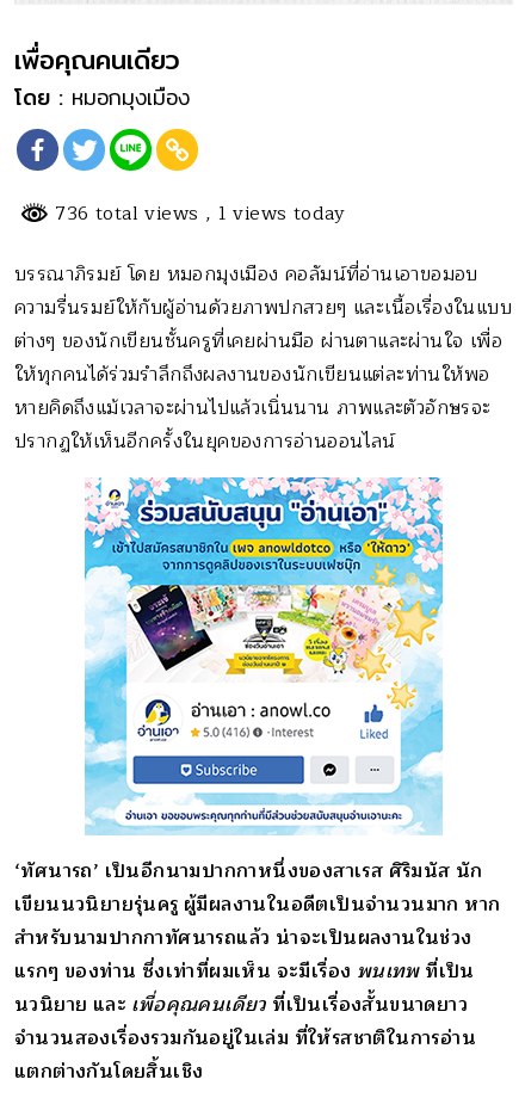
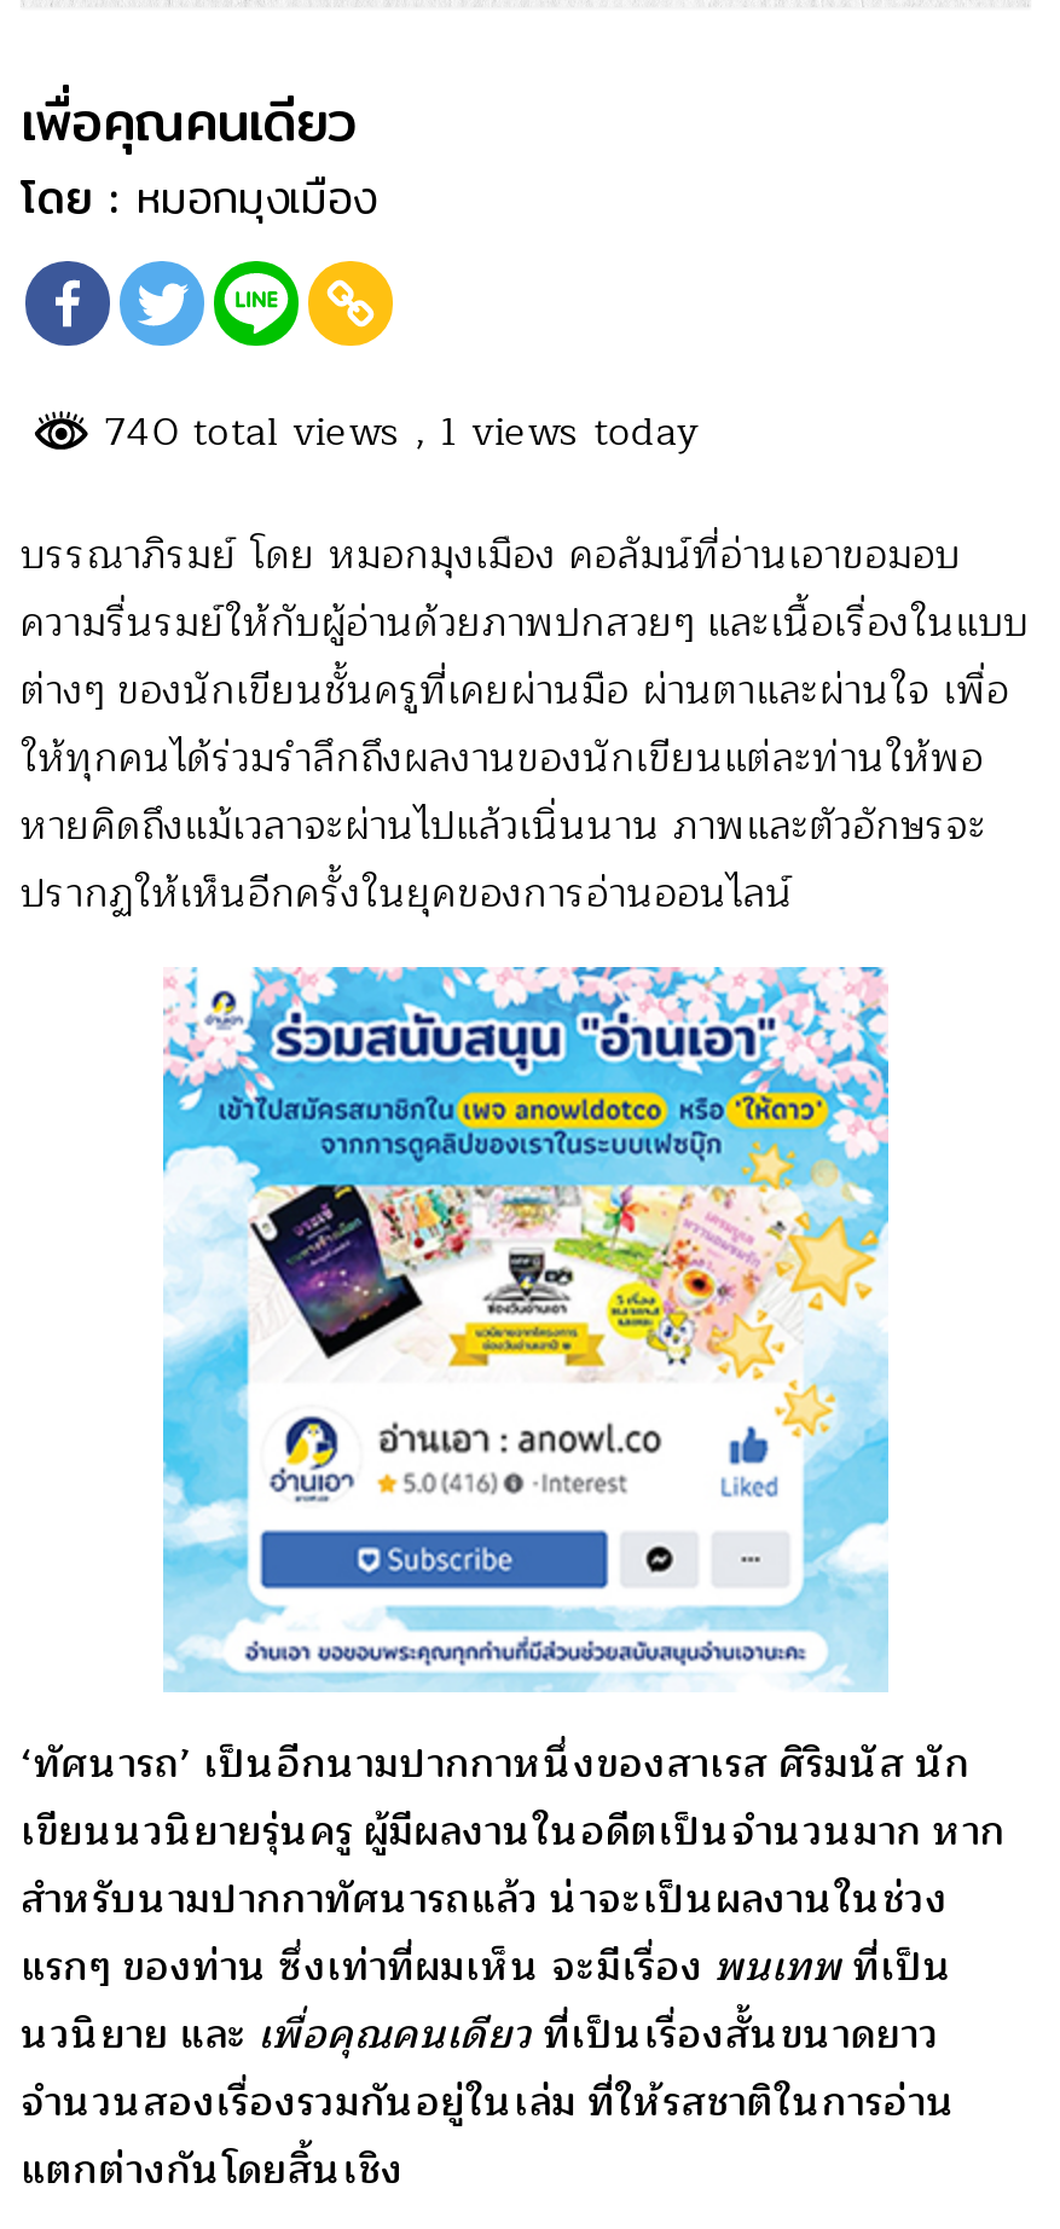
- 736 total views, 1 views today
+ 740 total views, 1 views today
